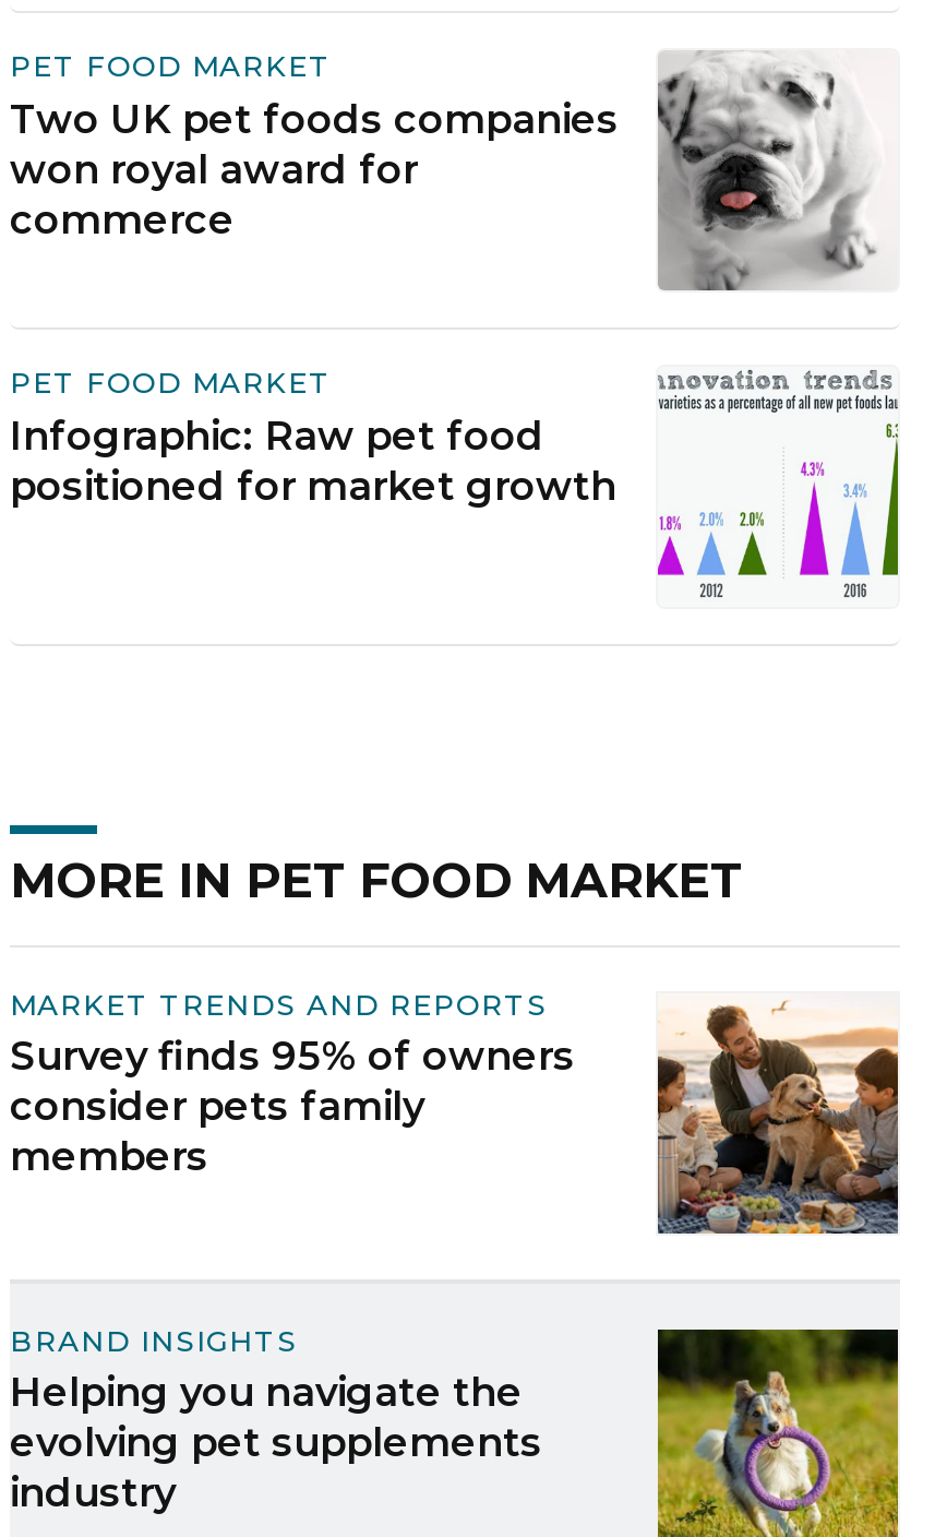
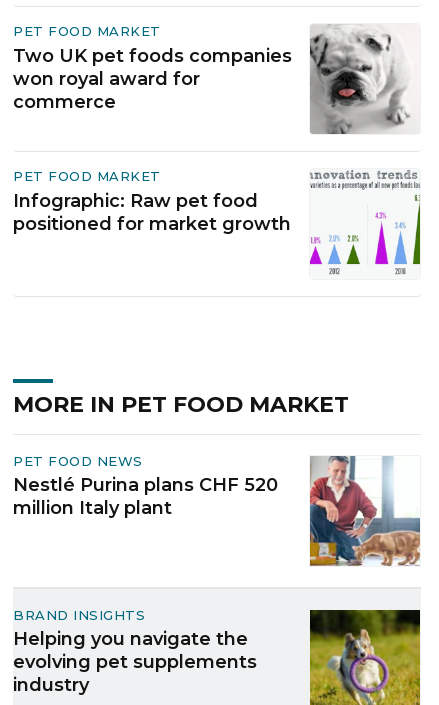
- [image]
- MARKET TRENDS AND REPORTS
- Survey finds 95% of owners
- consider pets family
- members
+ [image]
+ PET FOOD NEWS
+ Nestlé Purina plans CHF 520
+ million Italy plant
